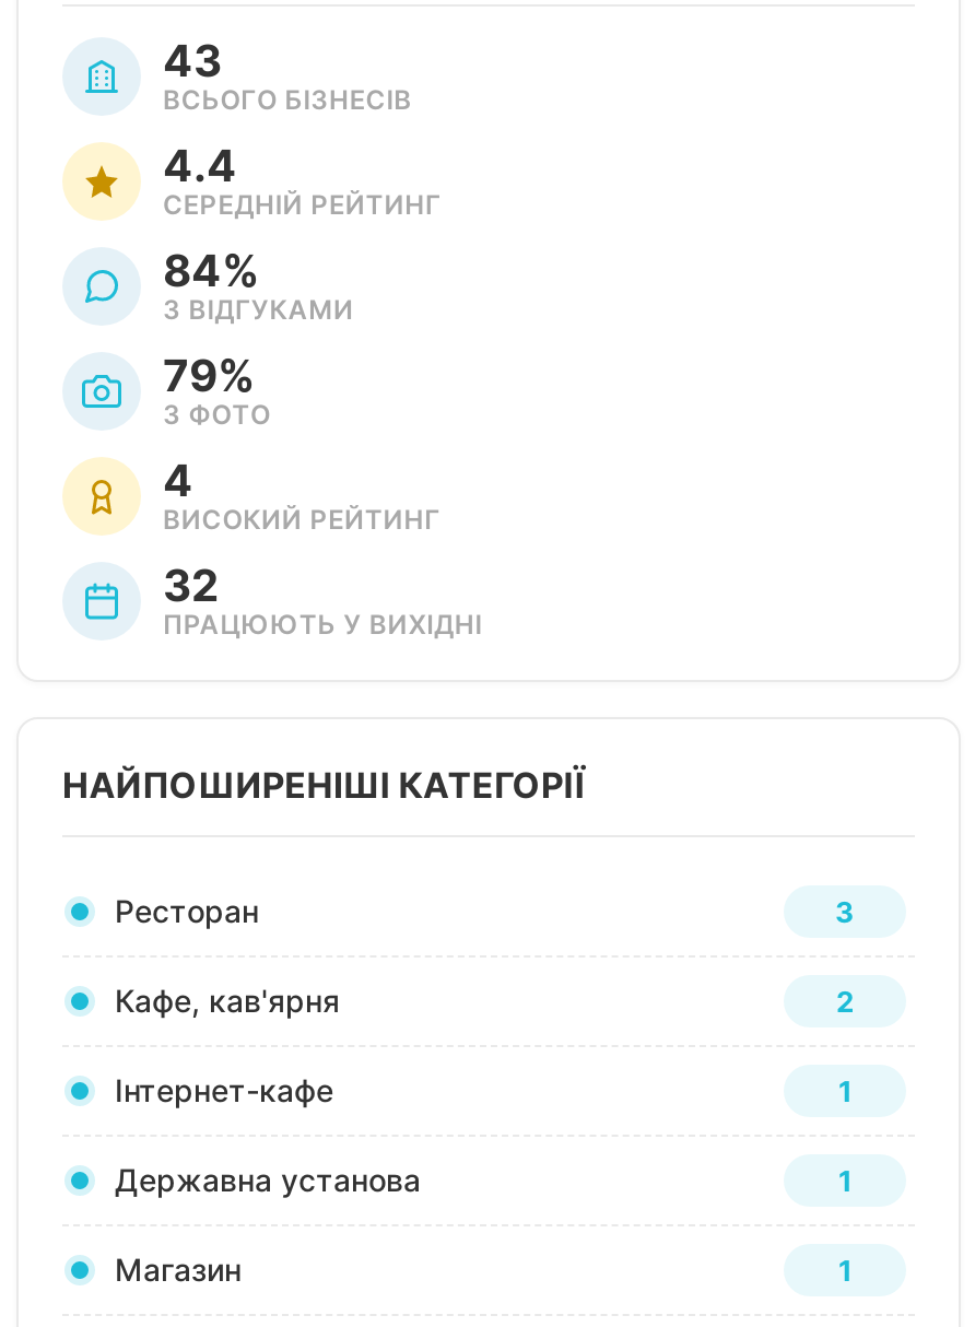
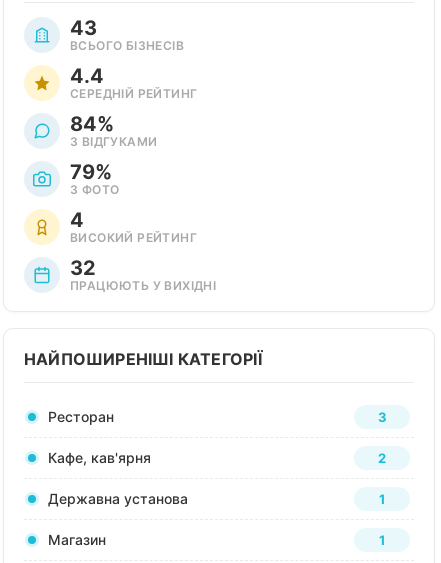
- Інтернет-кафе
- 1
